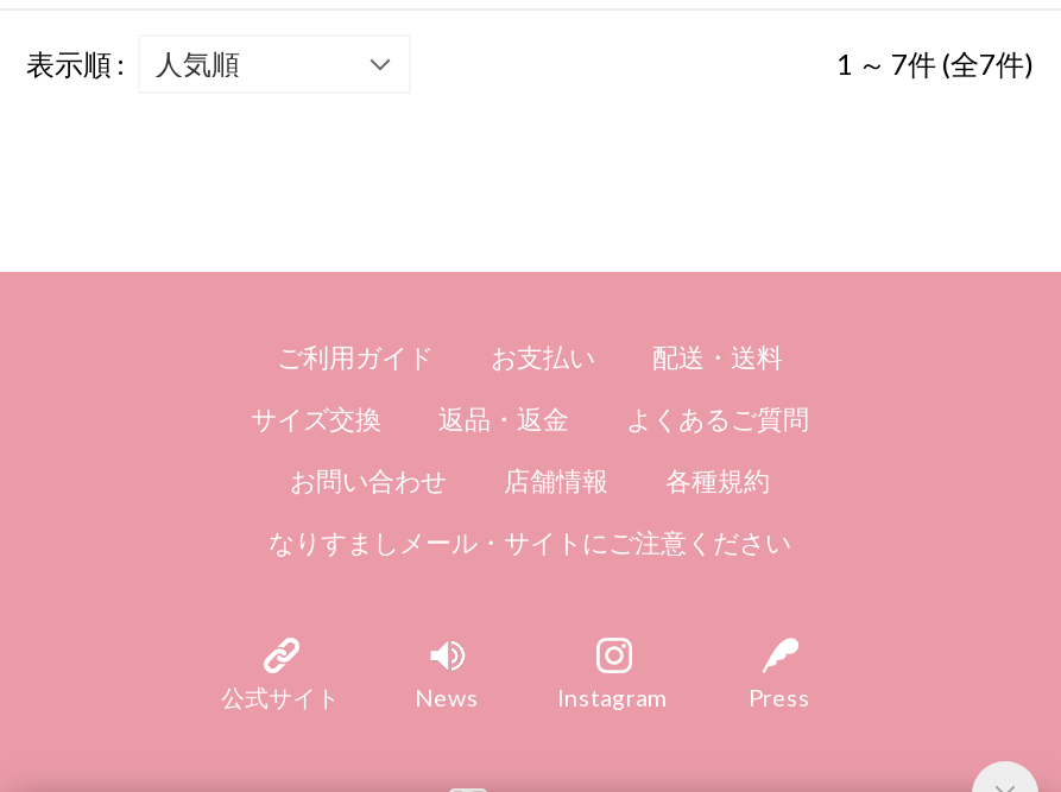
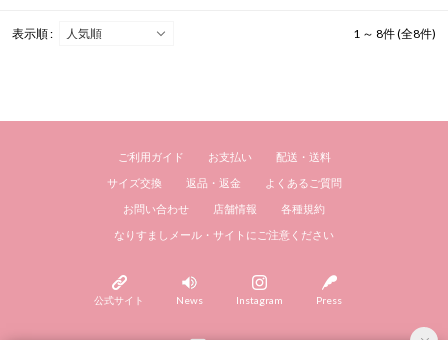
- 1 ～ 7件 (全7件)
+ 1 ～ 8件 (全8件)
